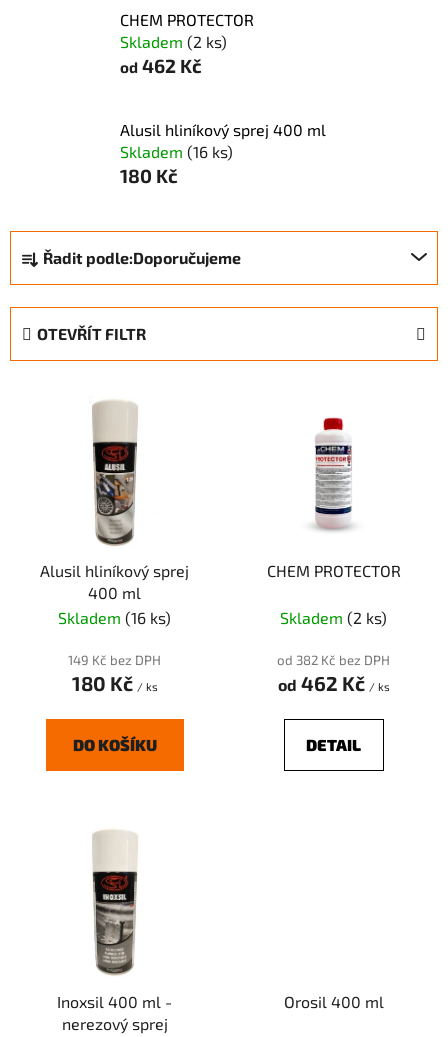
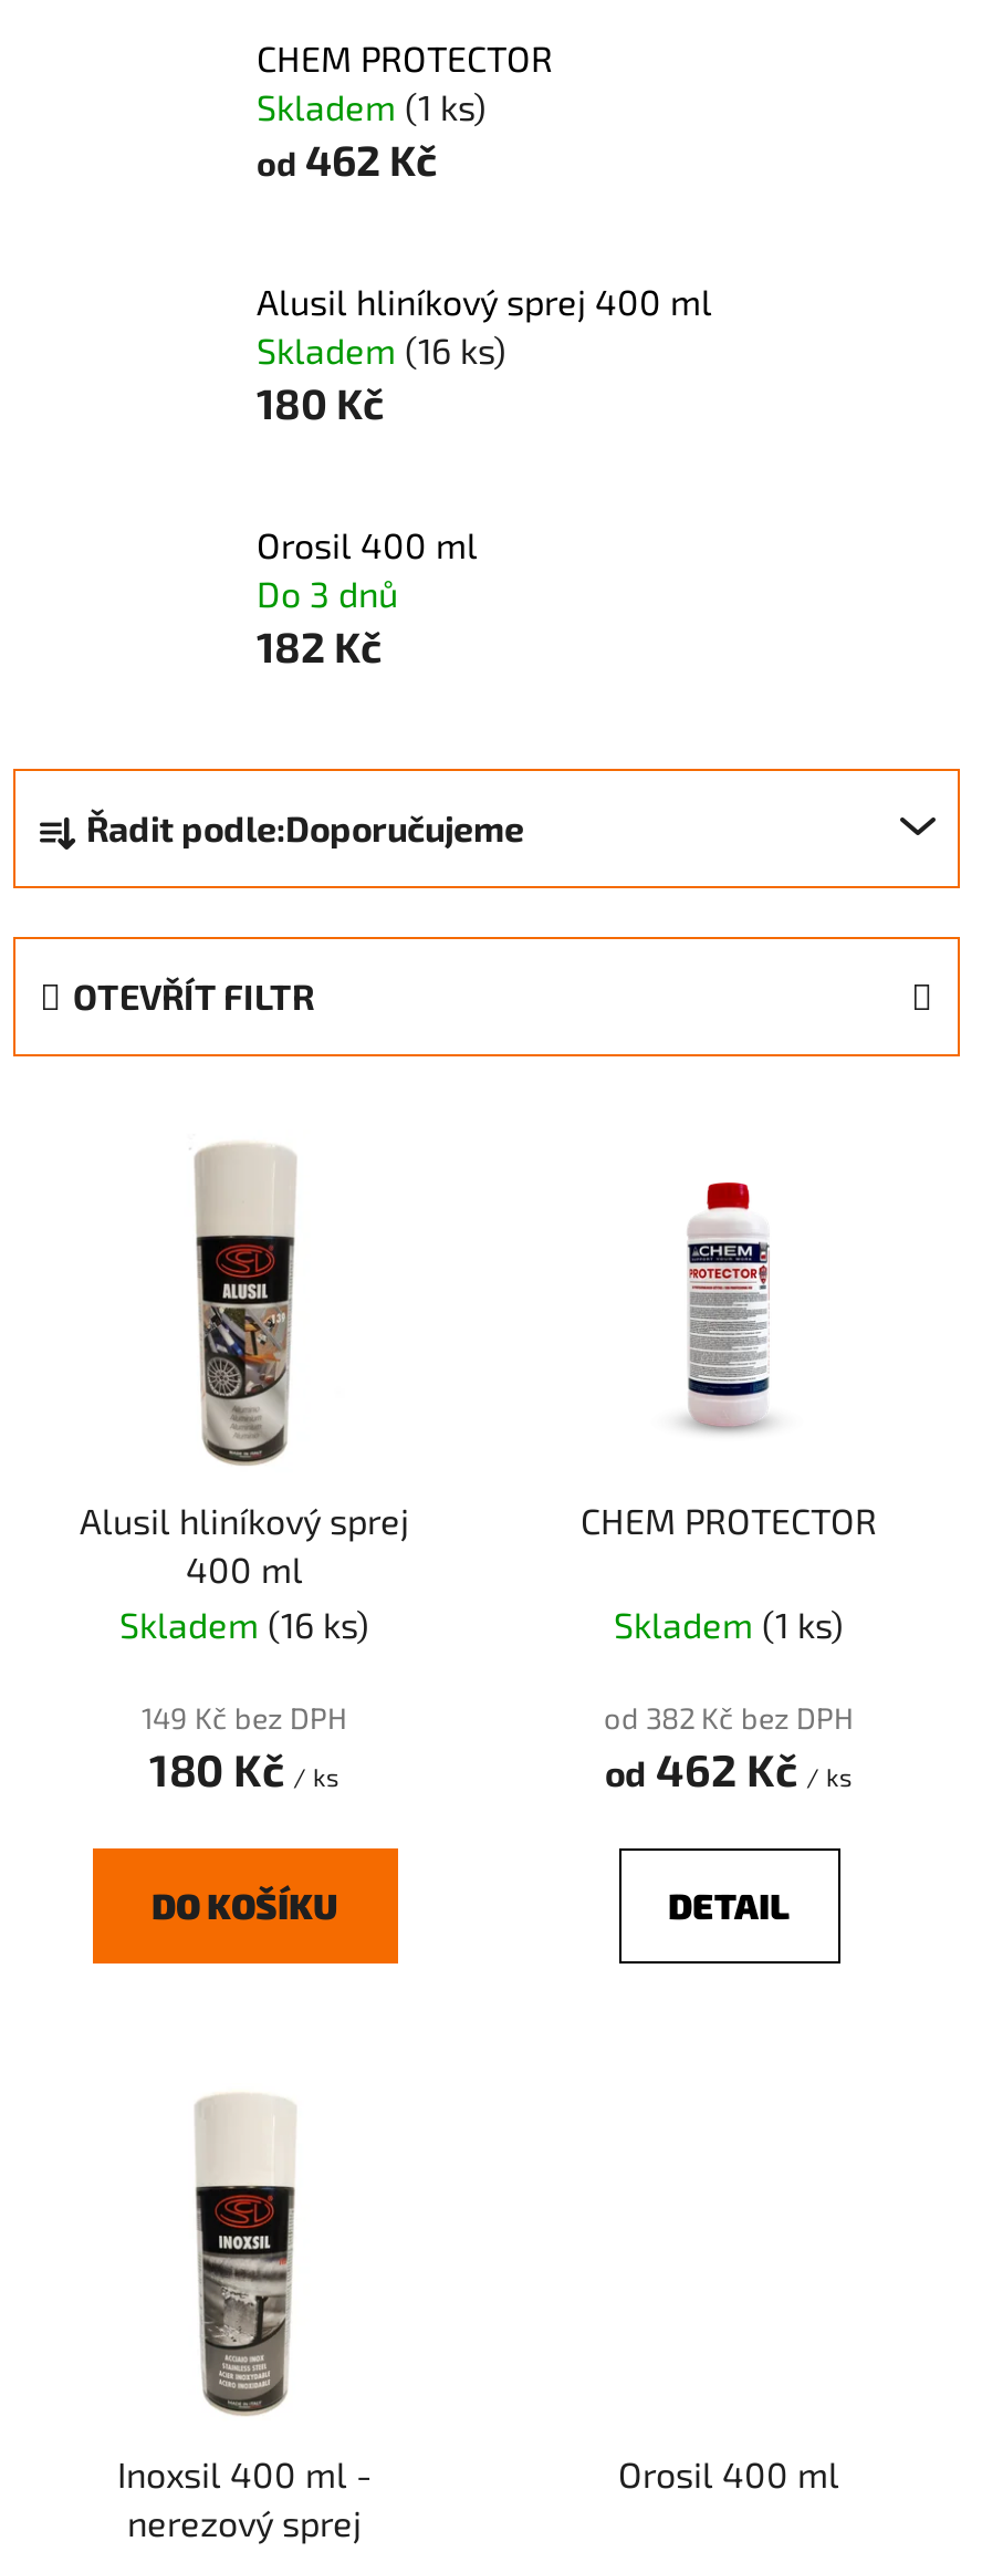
- Skladem (2 ks)
+ Skladem (1 ks)

+ Orosil 400 ml
+ Do 3 dnů
+ 182 Kč

- Skladem (2 ks)
+ Skladem (1 ks)
